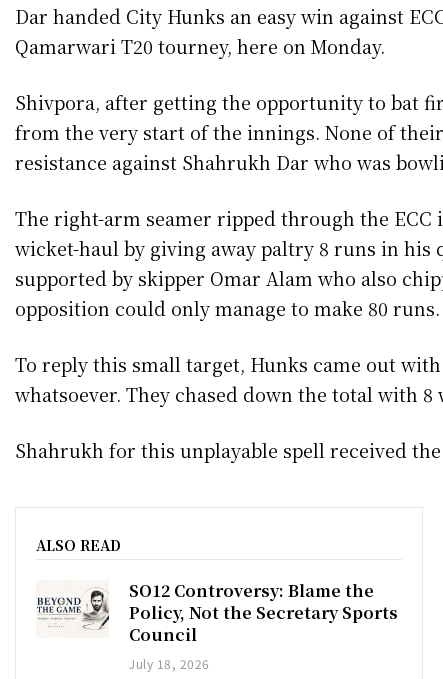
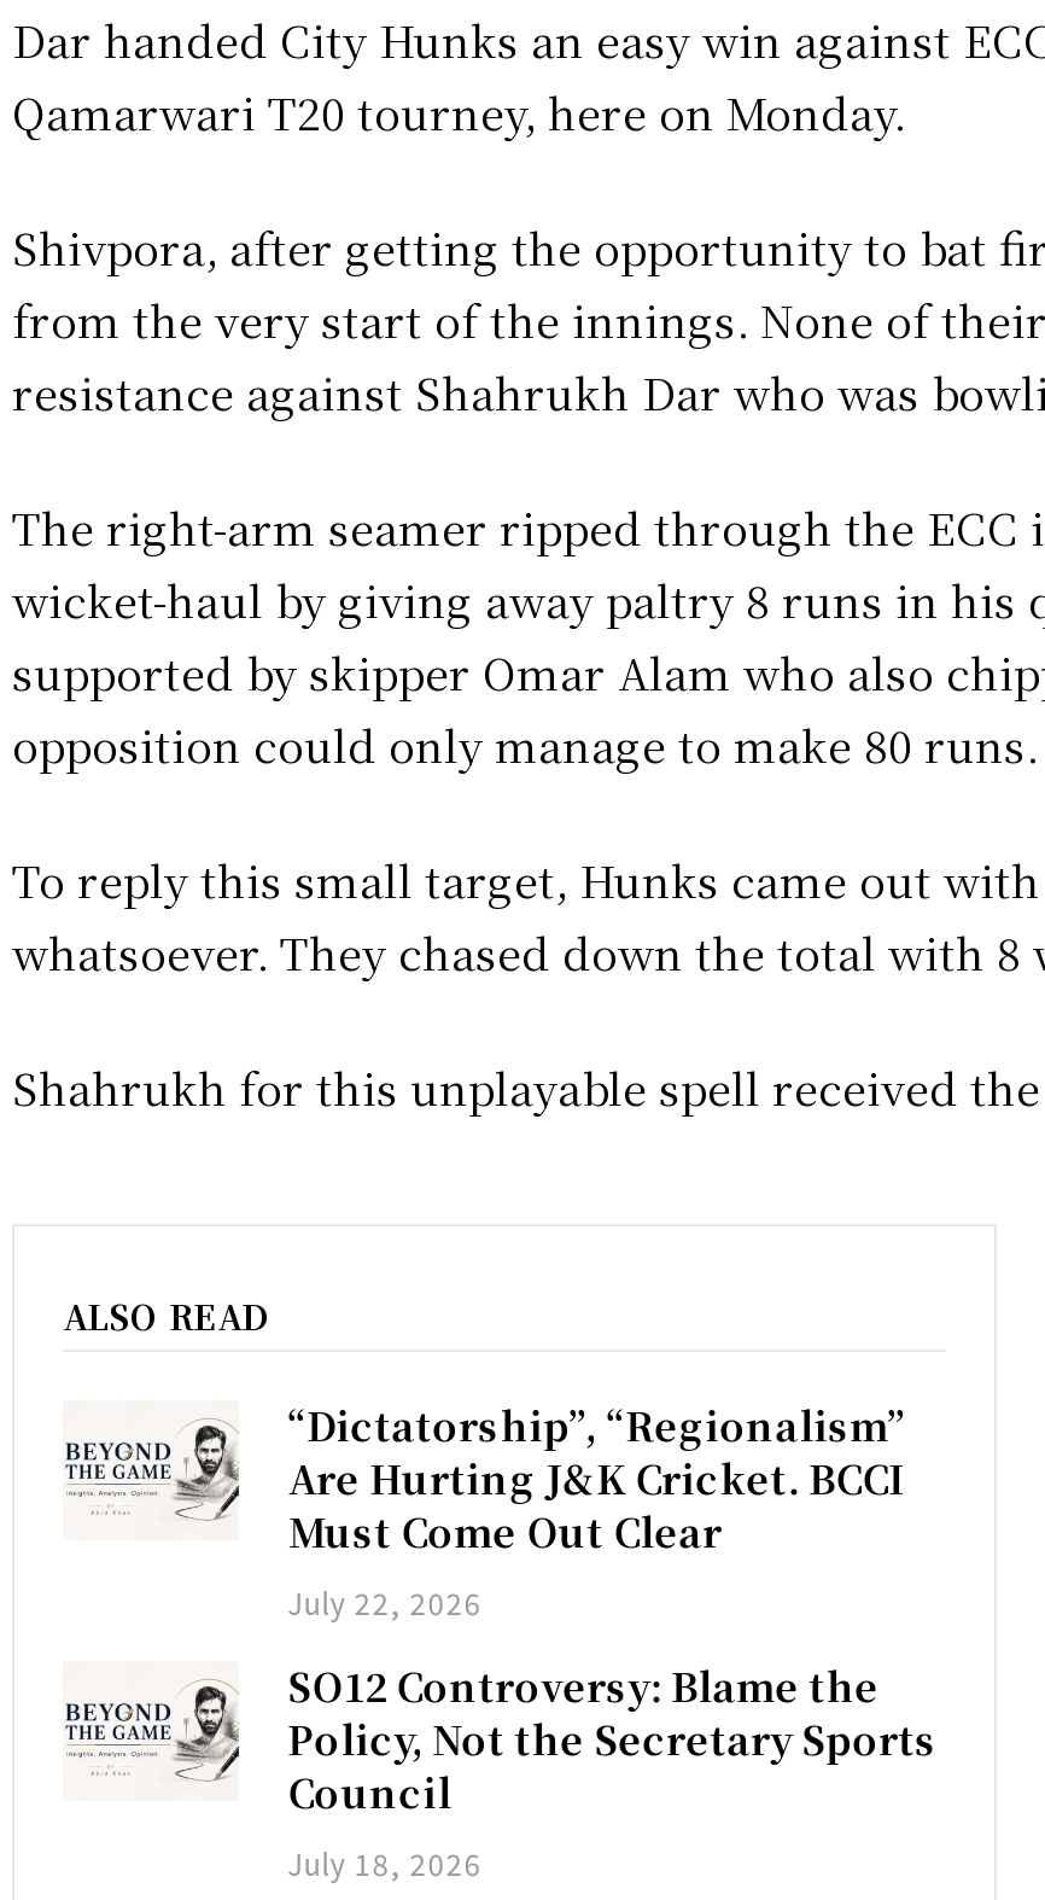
+ “Dictatorship”, “Regionalism”
+ Are Hurting J&K Cricket. BCCI
+ Must Come Out Clear
+ July 22, 2026
